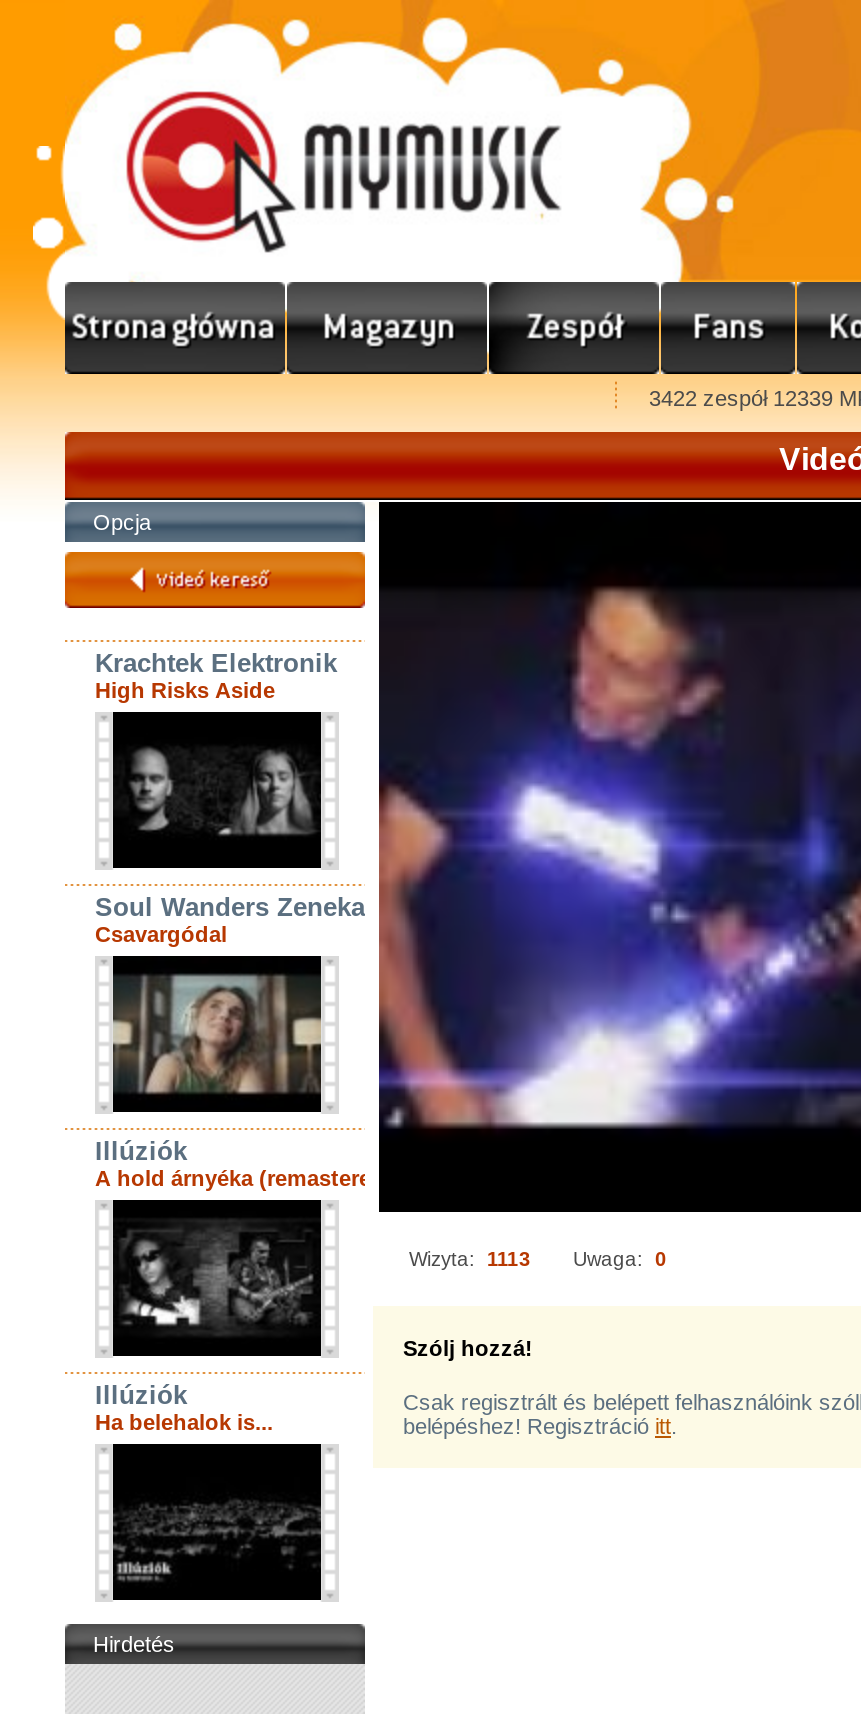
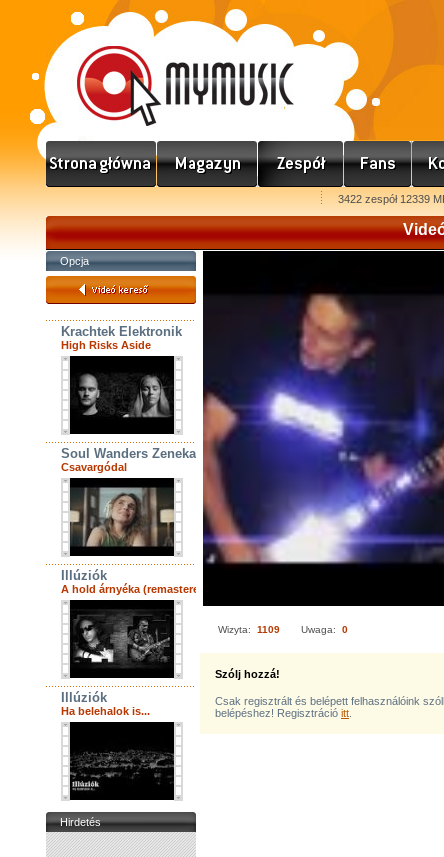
- Wizyta: 1113 Uwaga: 0
+ Wizyta: 1109 Uwaga: 0
